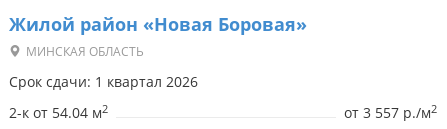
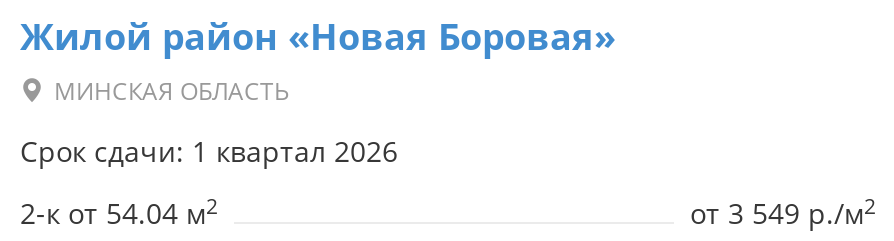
- от 3 557 р./м2
+ от 3 549 р./м2
